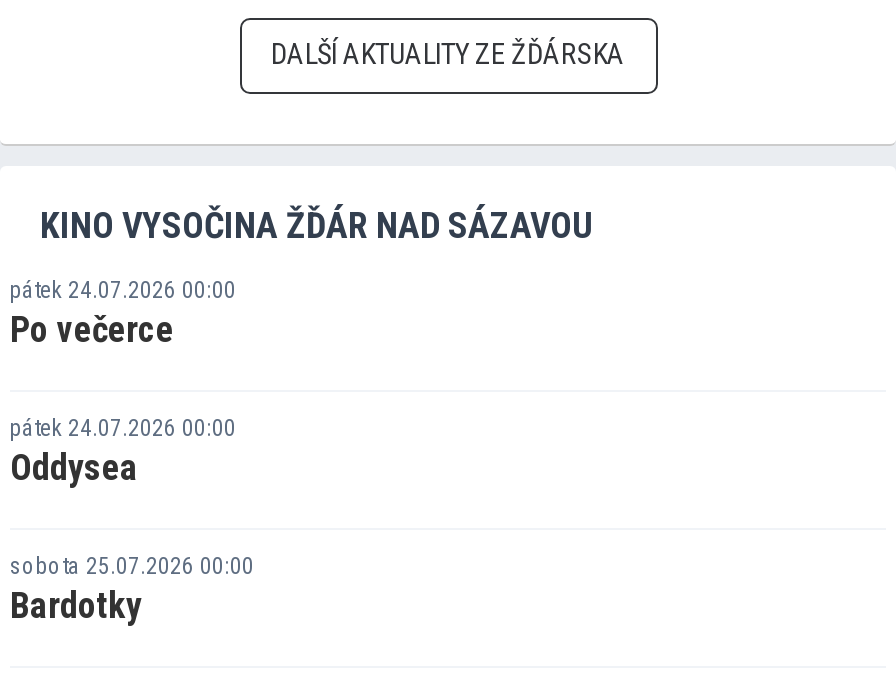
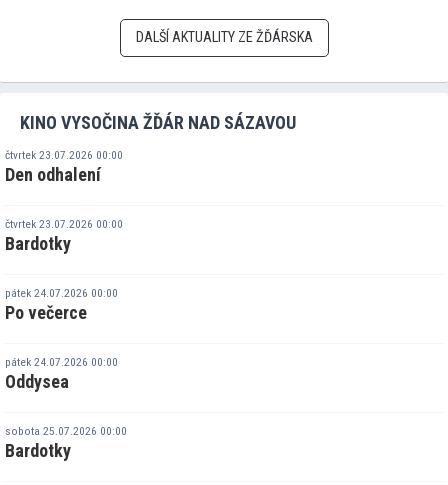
+ čtvrtek 23.07.2026 00:00
+ Den odhalení
+ čtvrtek 23.07.2026 00:00
+ Bardotky
